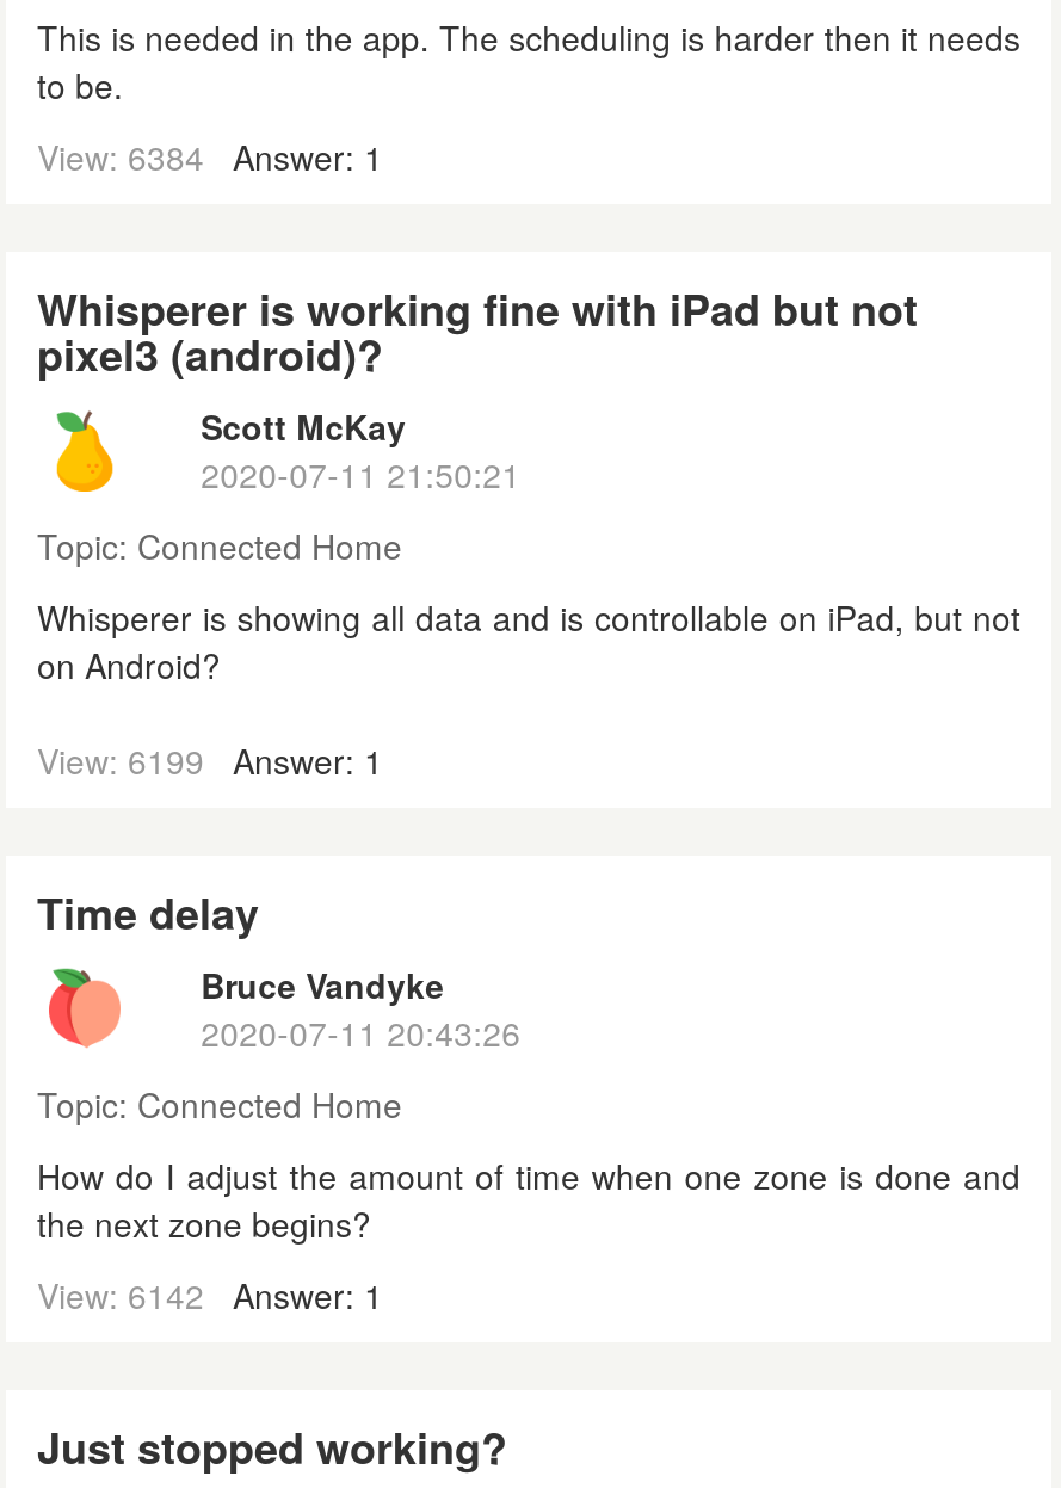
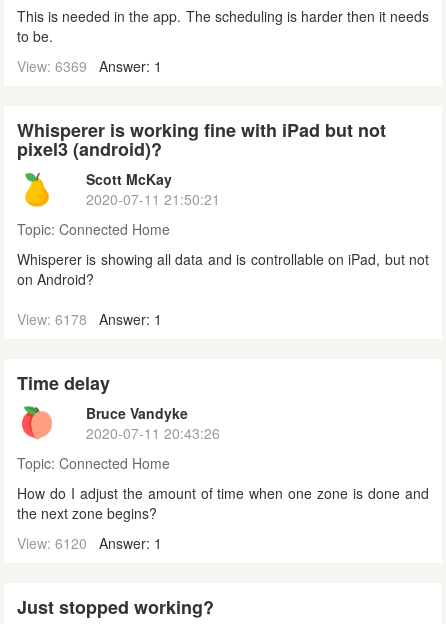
- View: 6384 Answer: 1
+ View: 6369 Answer: 1

- View: 6199 Answer: 1
+ View: 6178 Answer: 1

- View: 6142 Answer: 1
+ View: 6120 Answer: 1
